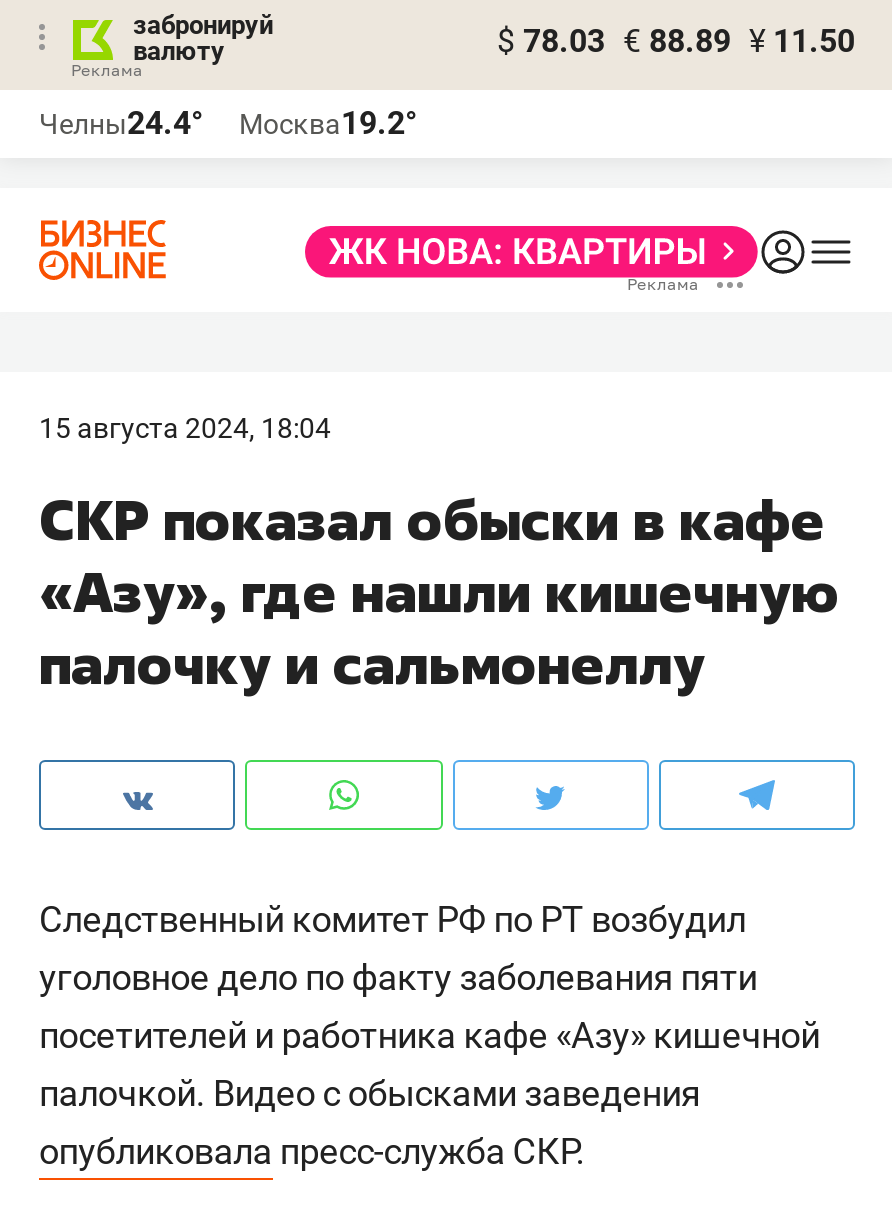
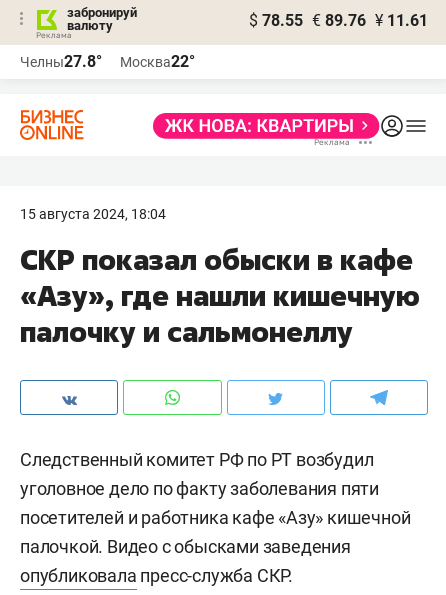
- $ 78.03 € 88.89 ¥ 11.50
+ $ 78.55 € 89.76 ¥ 11.61

- Челны24.4°
+ Челны27.8°

- Москва19.2°
+ Москва22°
